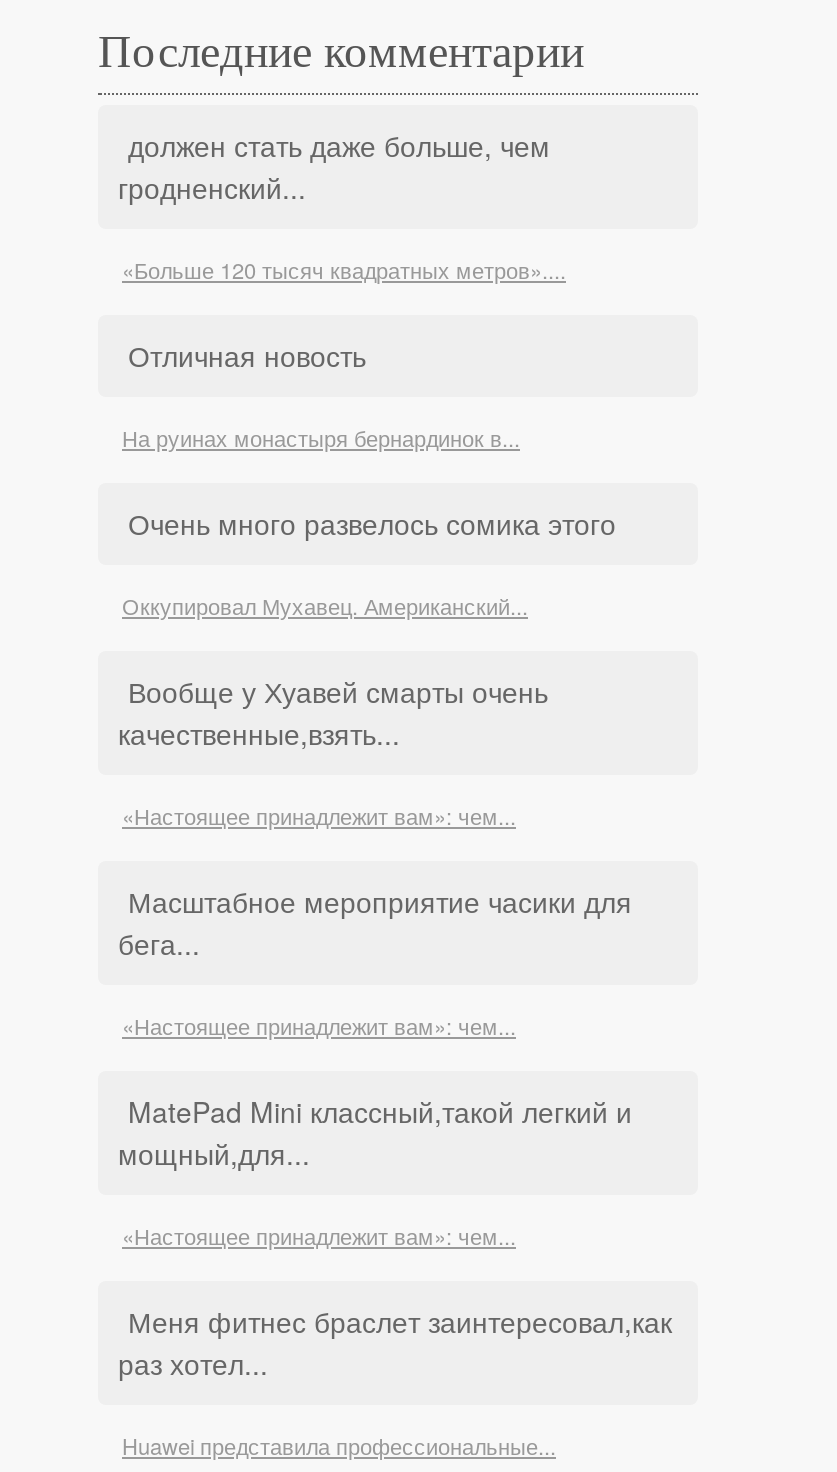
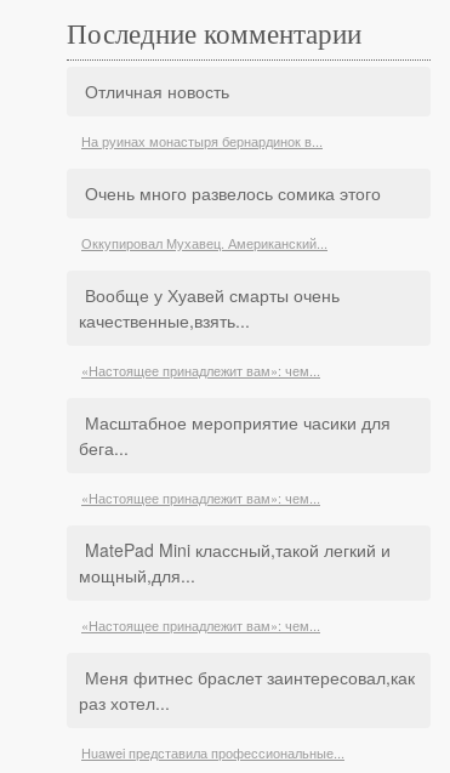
- должен стать даже больше, чем
- гродненский...
- «Больше 120 тысяч квадратных метров»....
